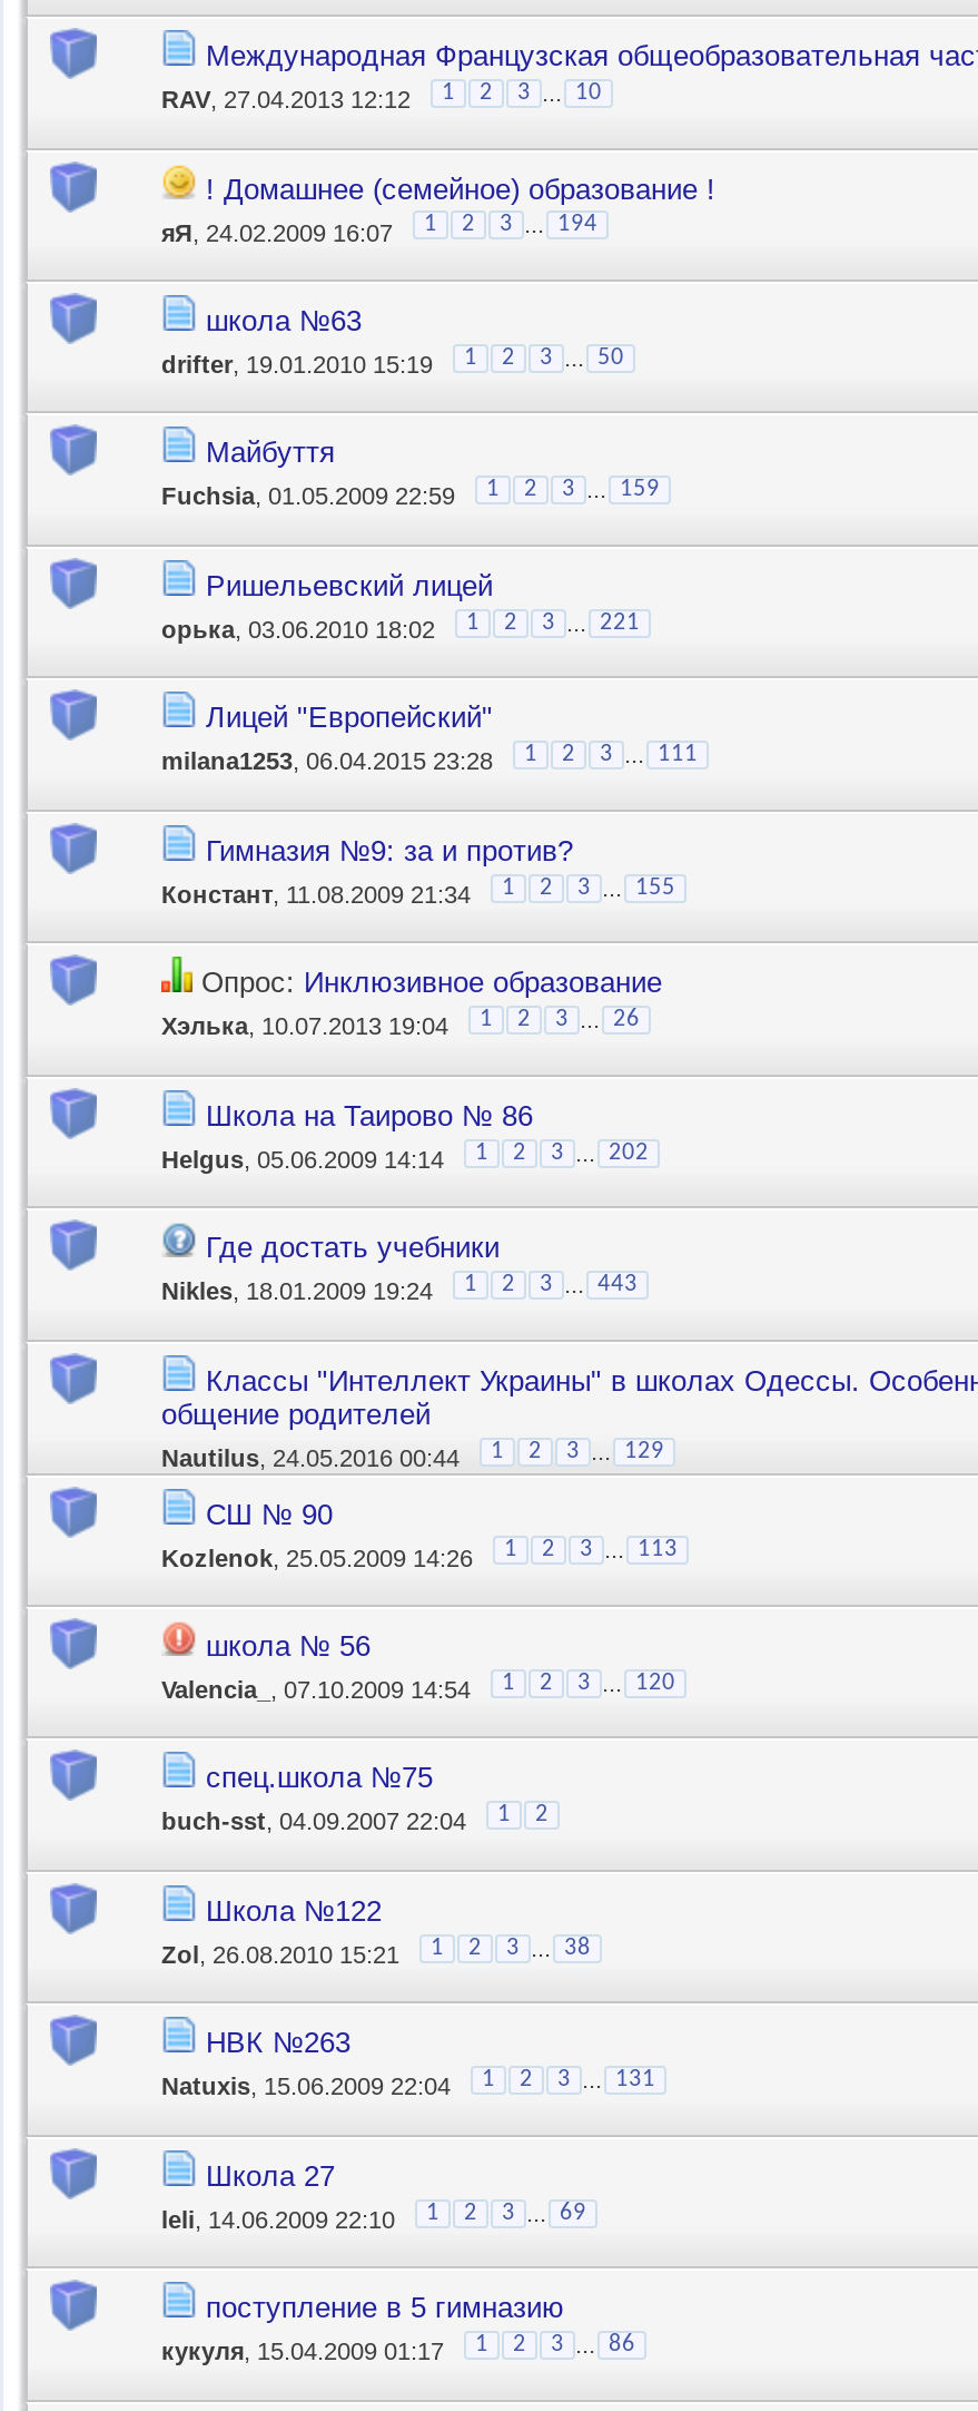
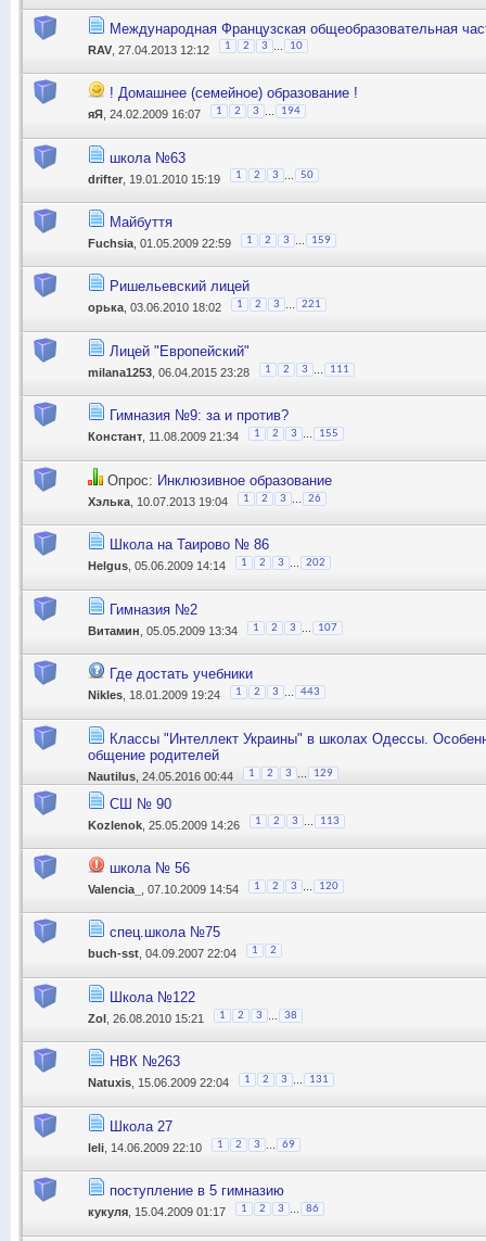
+ Гимназия №2
+ Витамин, 05.05.2009 13:34
+ 1
+ 2
+ 3 ... 107
